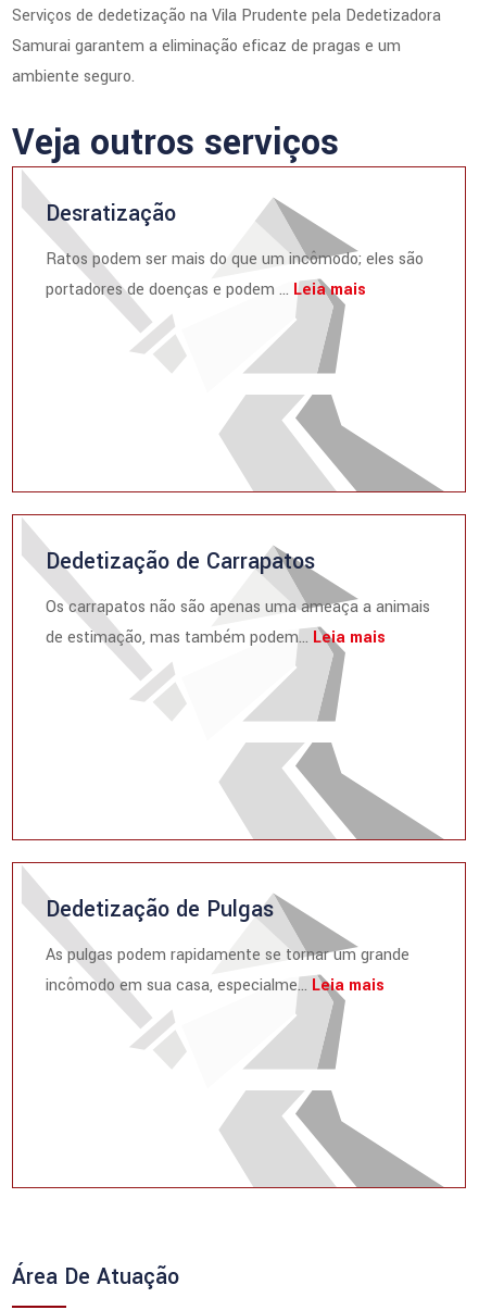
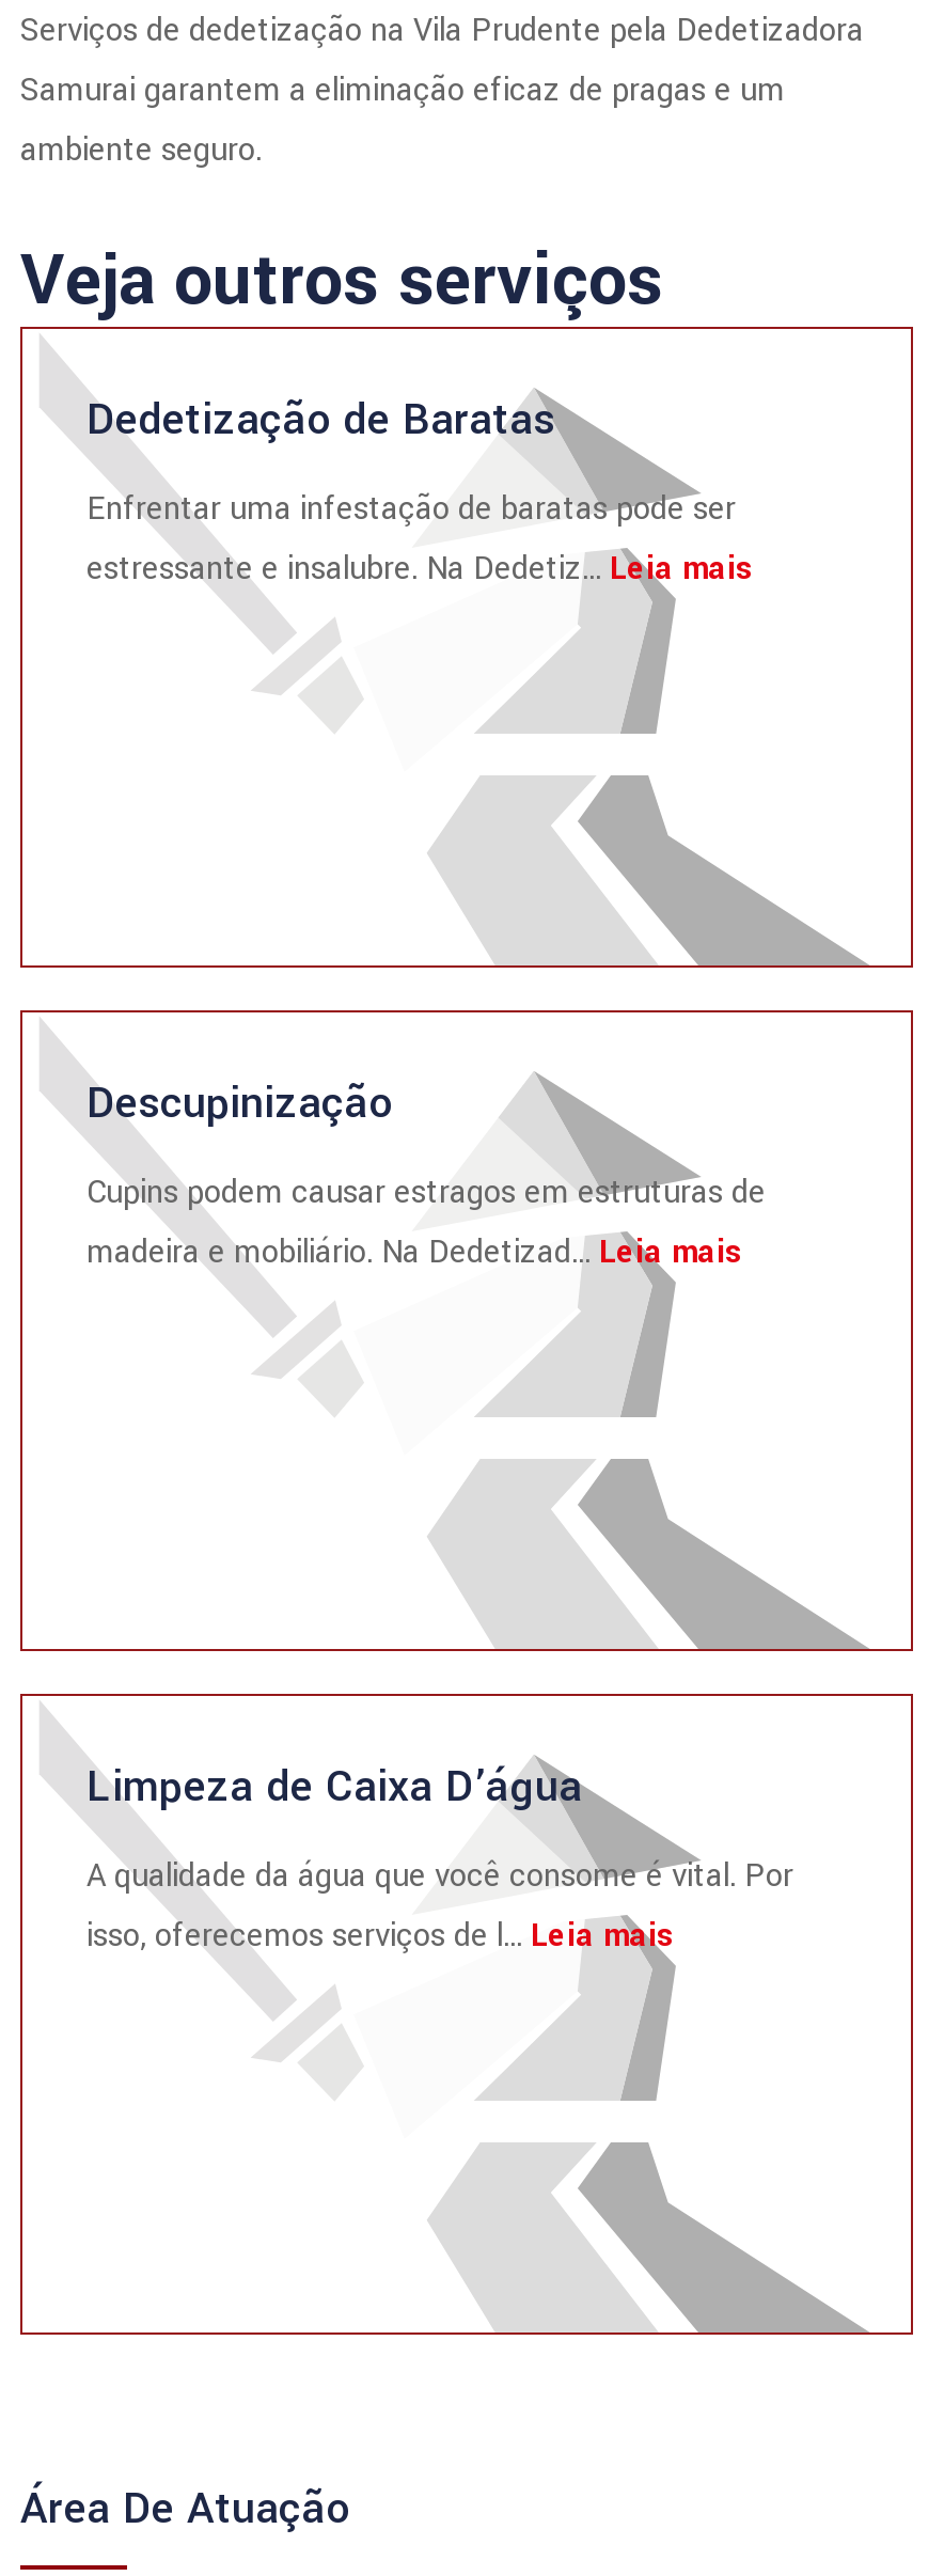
- Desratização
+ Dedetização de Baratas

- Ratos podem ser mais do que um incômodo; eles são
- portadores de doenças e podem ... Leia mais
+ Enfrentar uma infestação de baratas pode ser
+ estressante e insalubre. Na Dedetiz... Leia mais

- Dedetização de Carrapatos
+ Descupinização

- Os carrapatos não são apenas uma ameaça a animais
- de estimação, mas também podem... Leia mais
+ Cupins podem causar estragos em estruturas de
+ madeira e mobiliário. Na Dedetizad... Leia mais

- Dedetização de Pulgas
+ Limpeza de Caixa D’água

- As pulgas podem rapidamente se tornar um grande
- incômodo em sua casa, especialme... Leia mais
+ A qualidade da água que você consome é vital. Por
+ isso, oferecemos serviços de l... Leia mais
